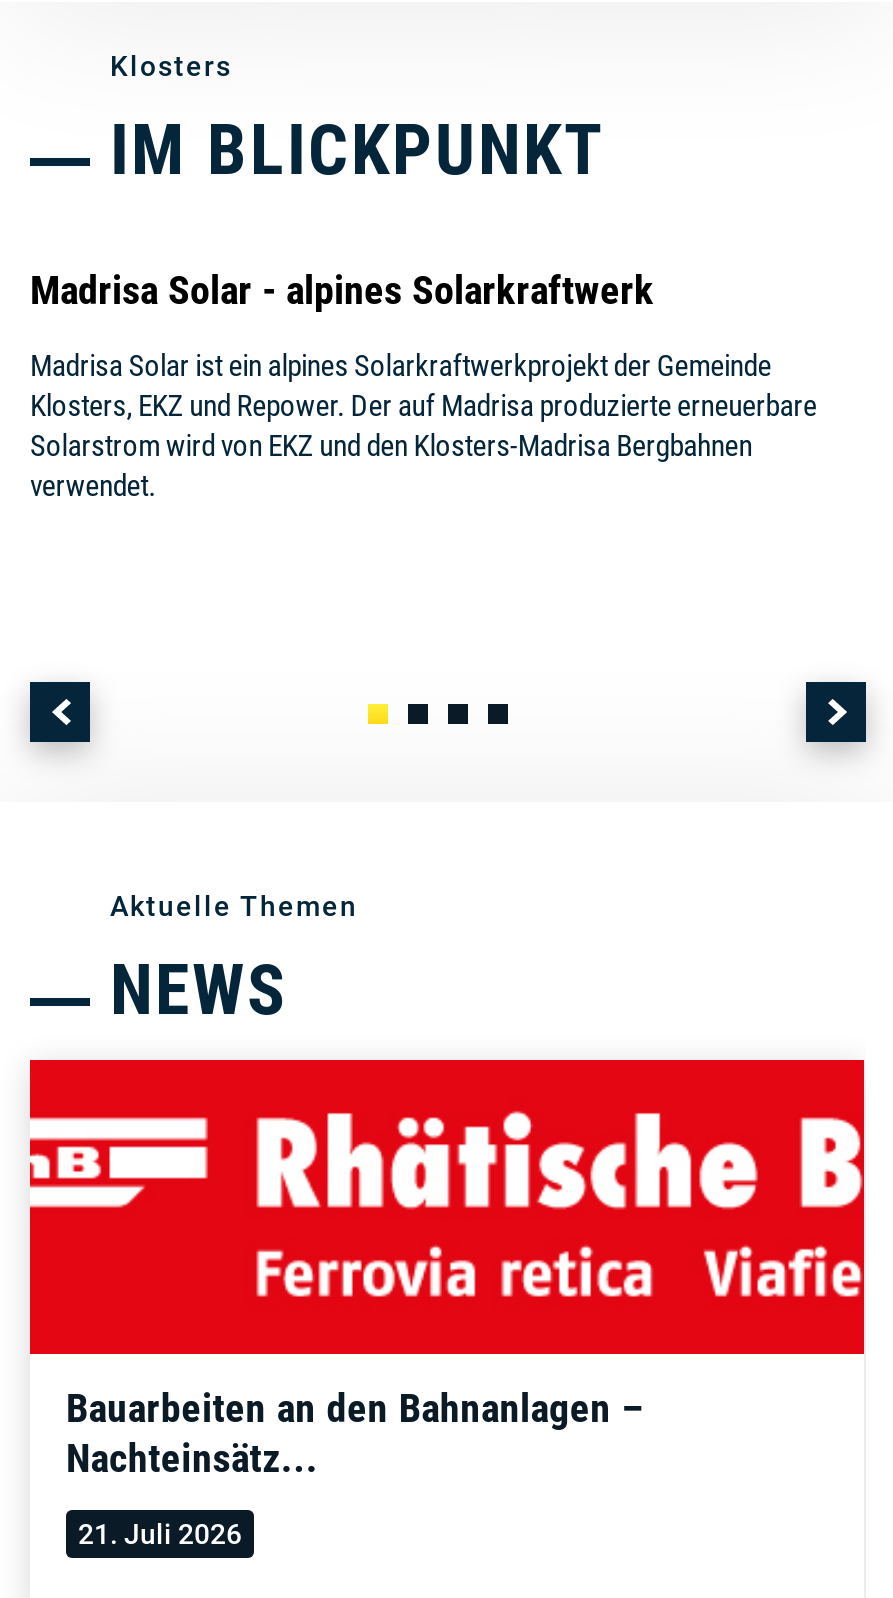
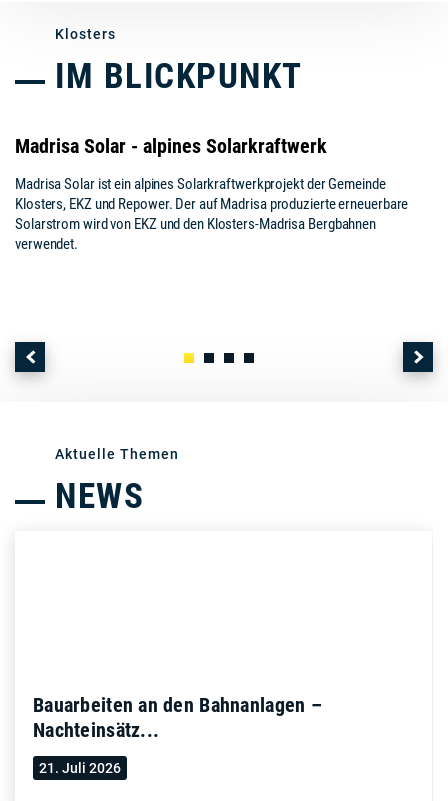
- [image]
